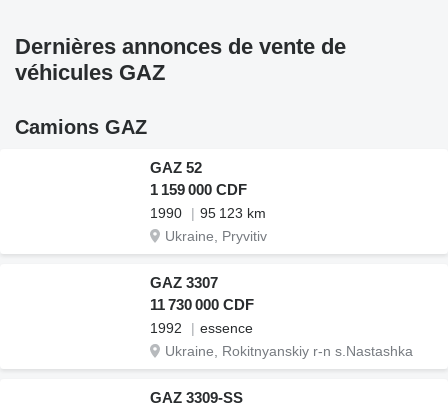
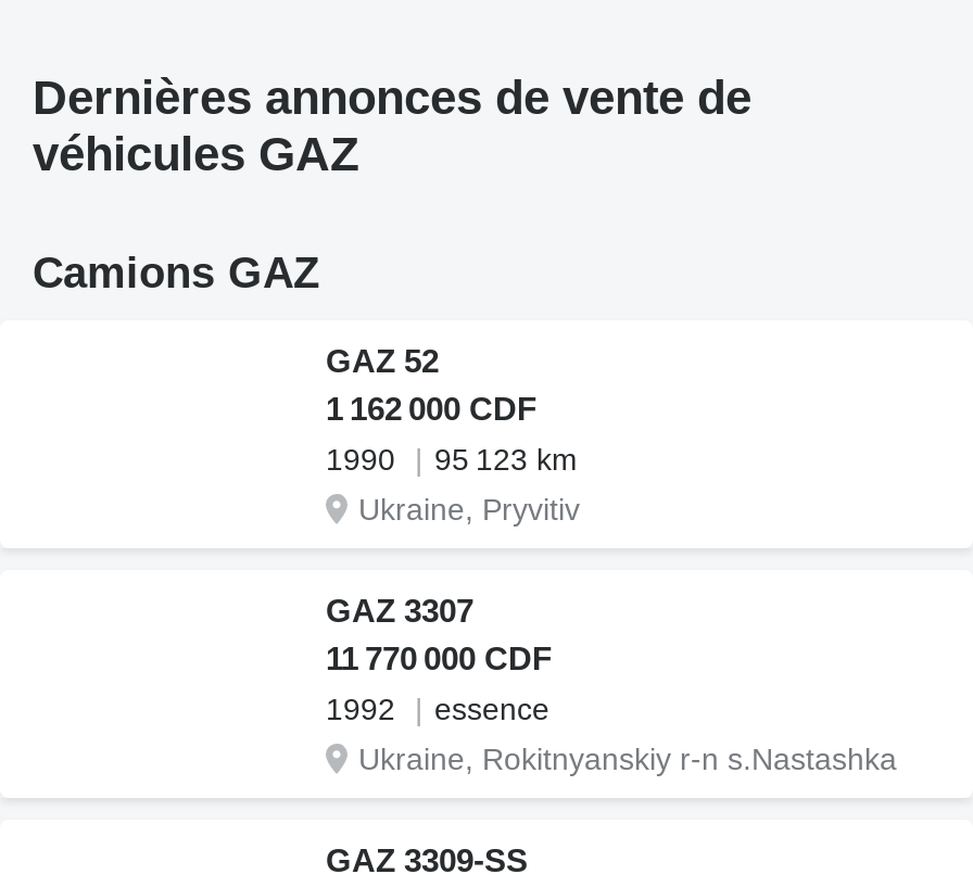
- 1 159 000 CDF
+ 1 162 000 CDF

- 11 730 000 CDF
+ 11 770 000 CDF
